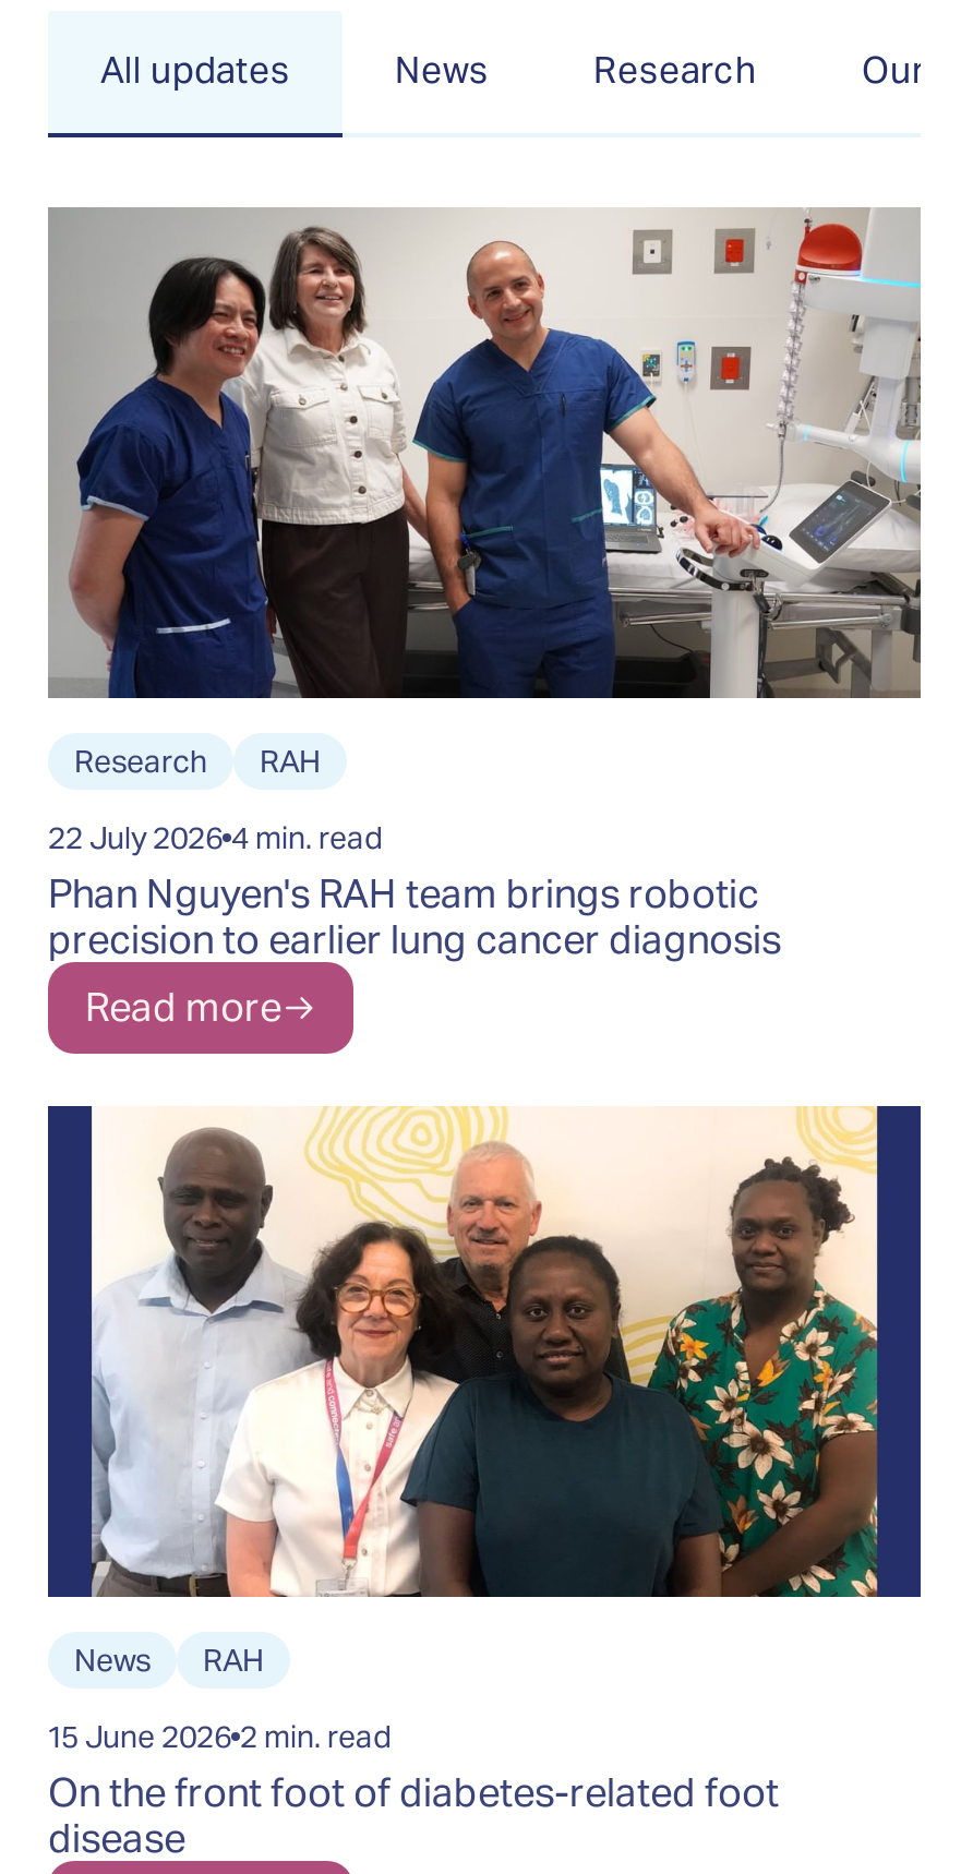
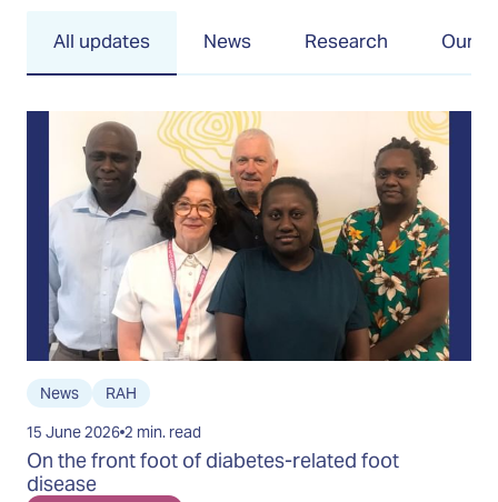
- [image]
- Research
- RAH
- 22 July 2026 4 min. read
- Phan Nguyen's RAH team brings robotic
- precision to earlier lung cancer diagnosis
- Read more
